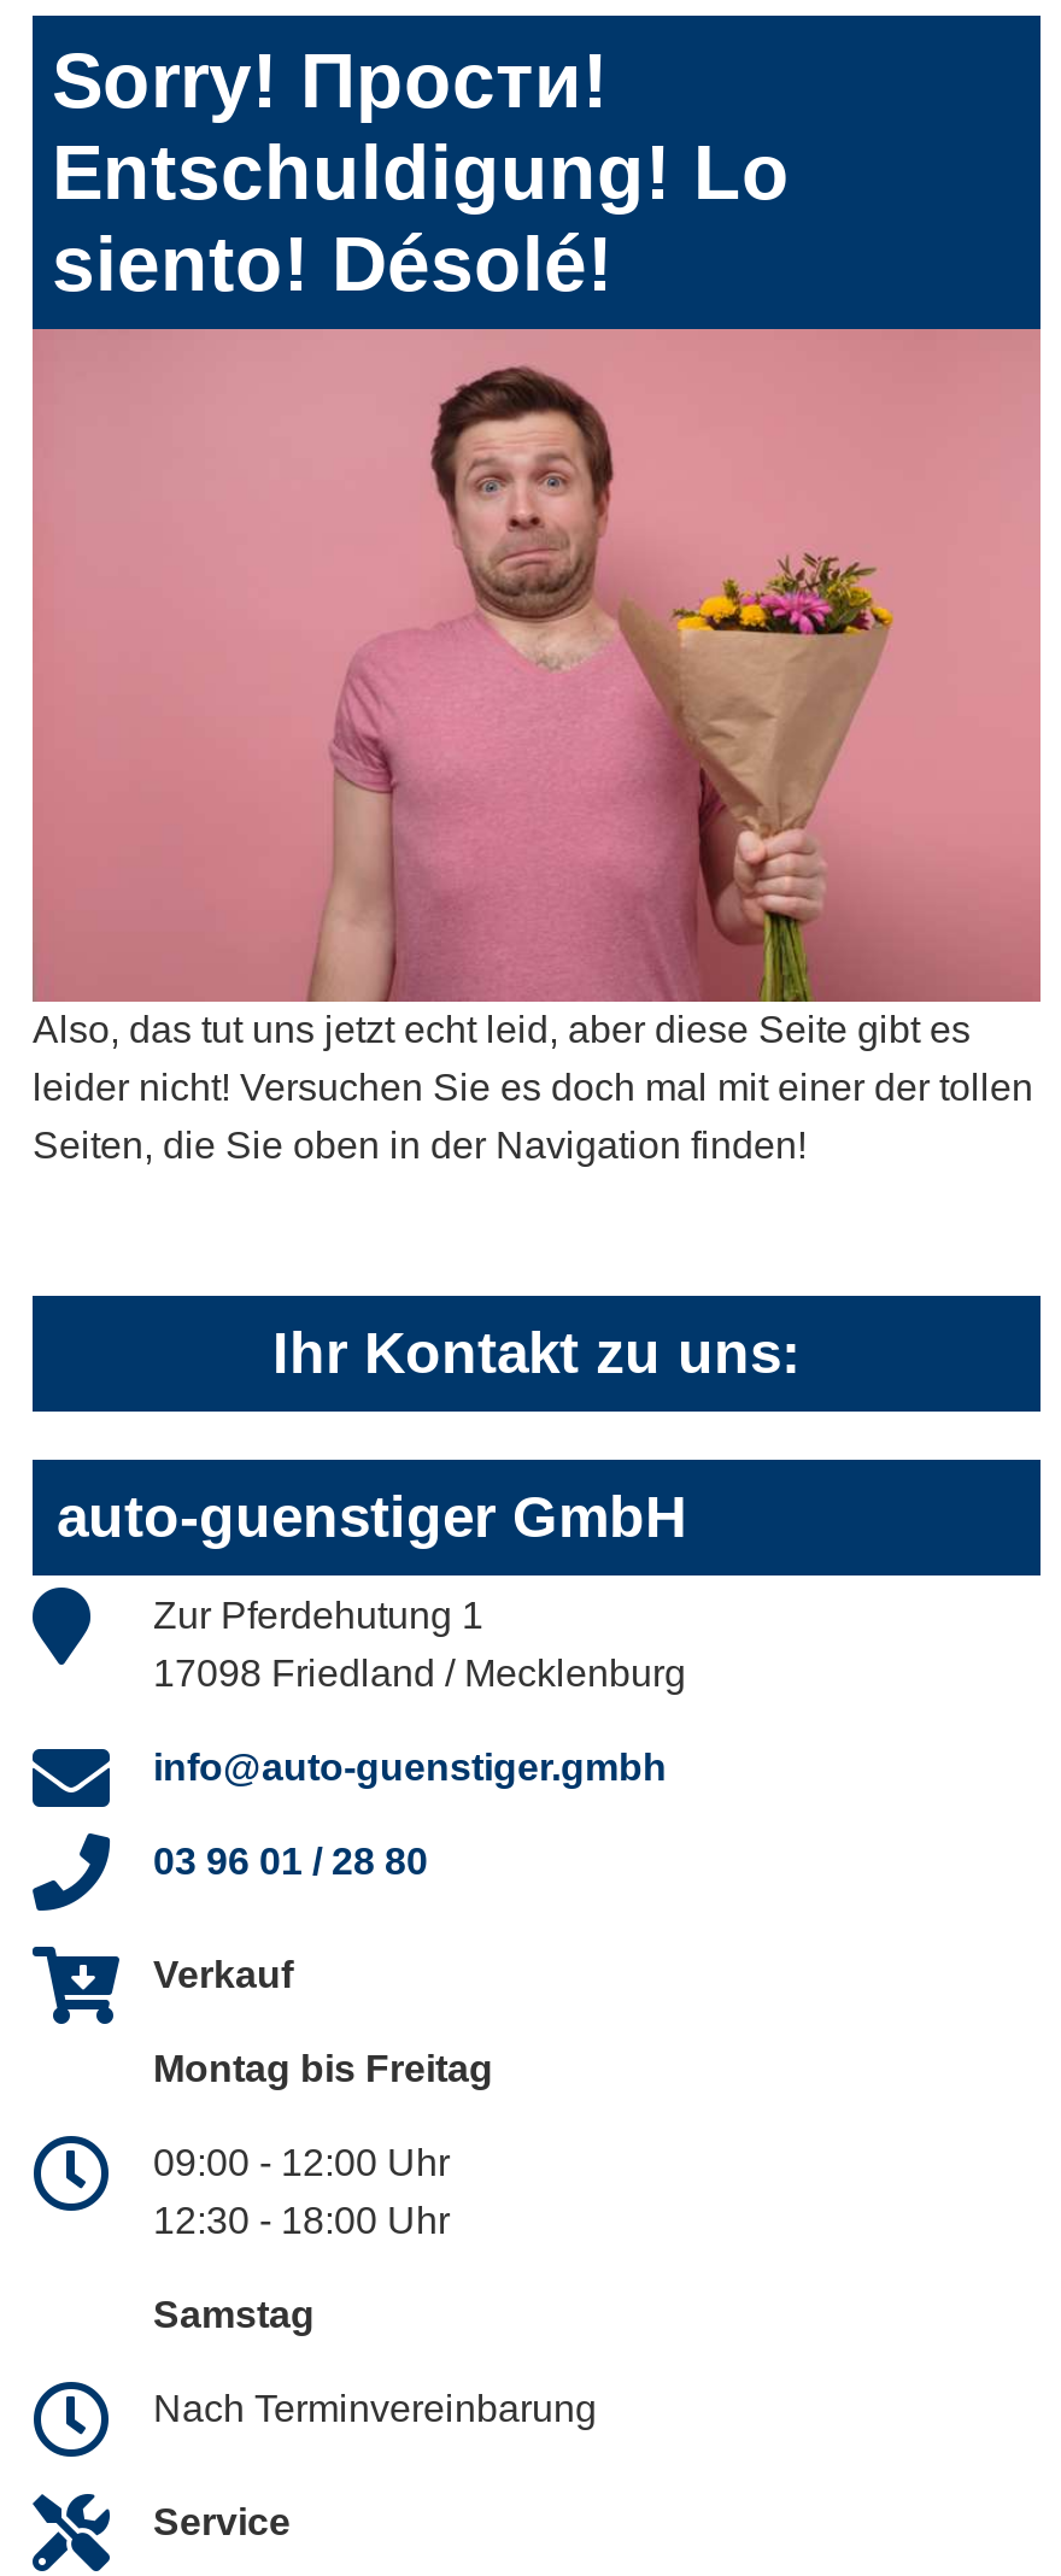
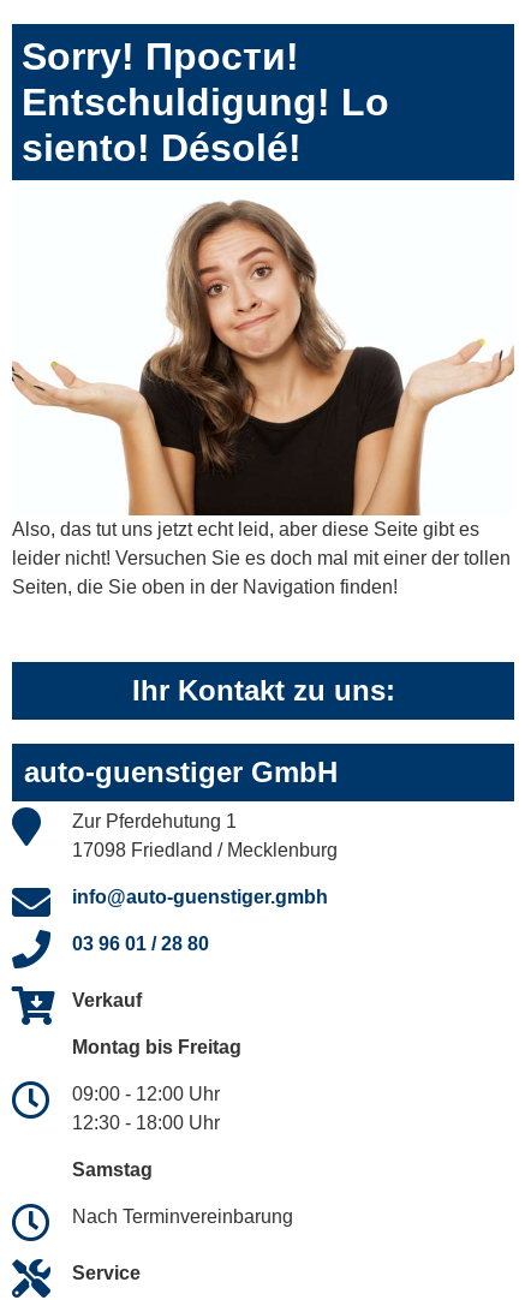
- [image]
+ [image]
